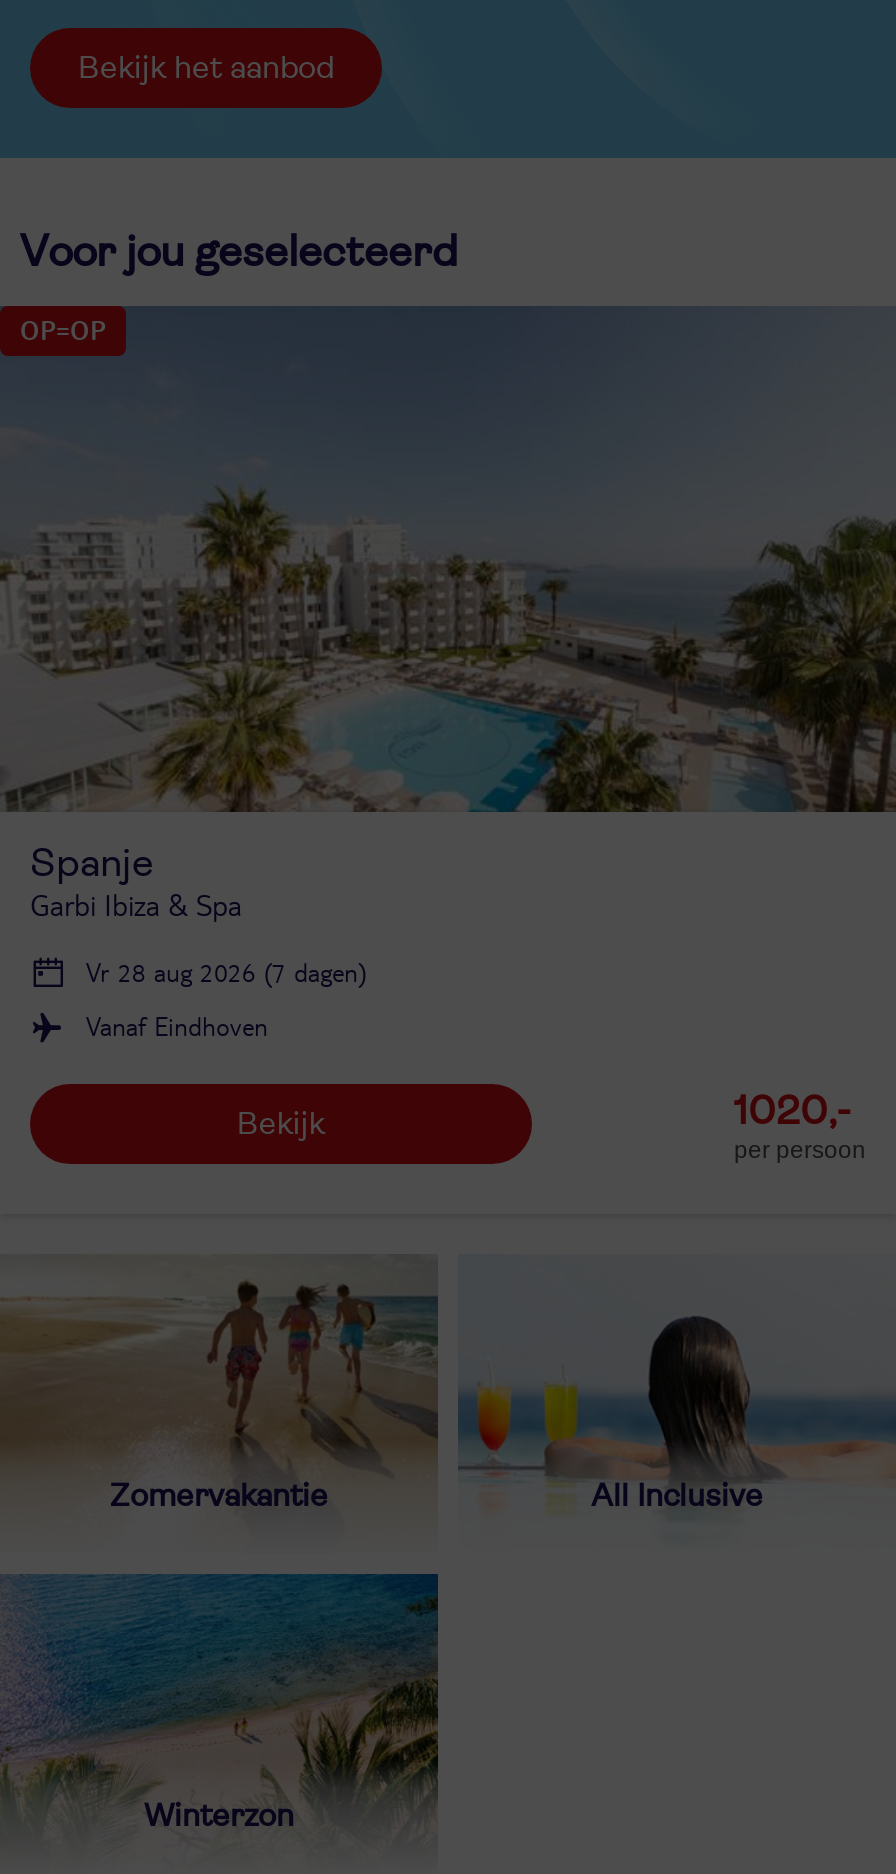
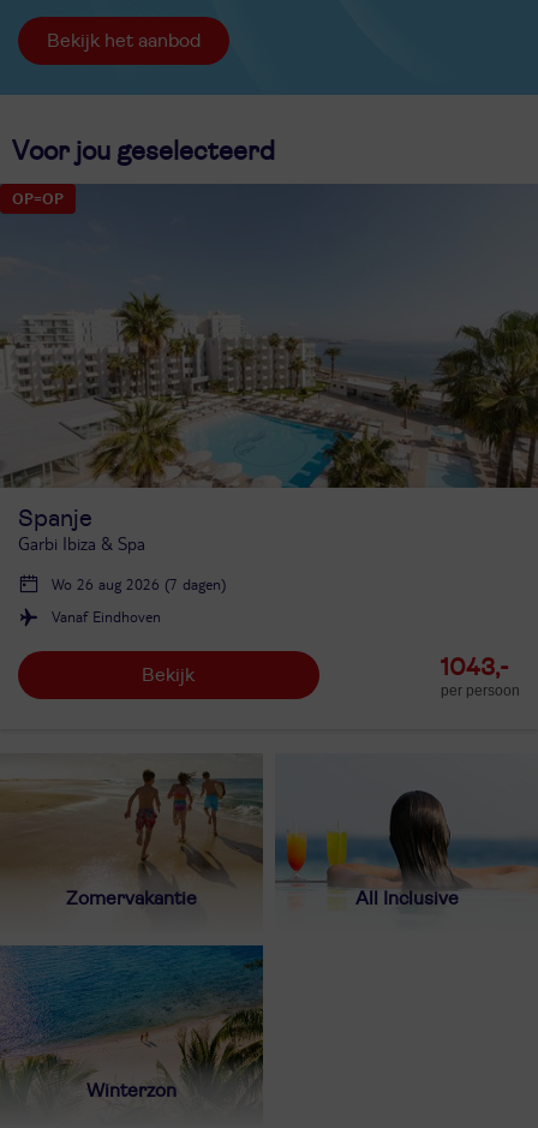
- Vr 28 aug 2026 (7 dagen)
+ Wo 26 aug 2026 (7 dagen)

- 1020,-
+ 1043,-
